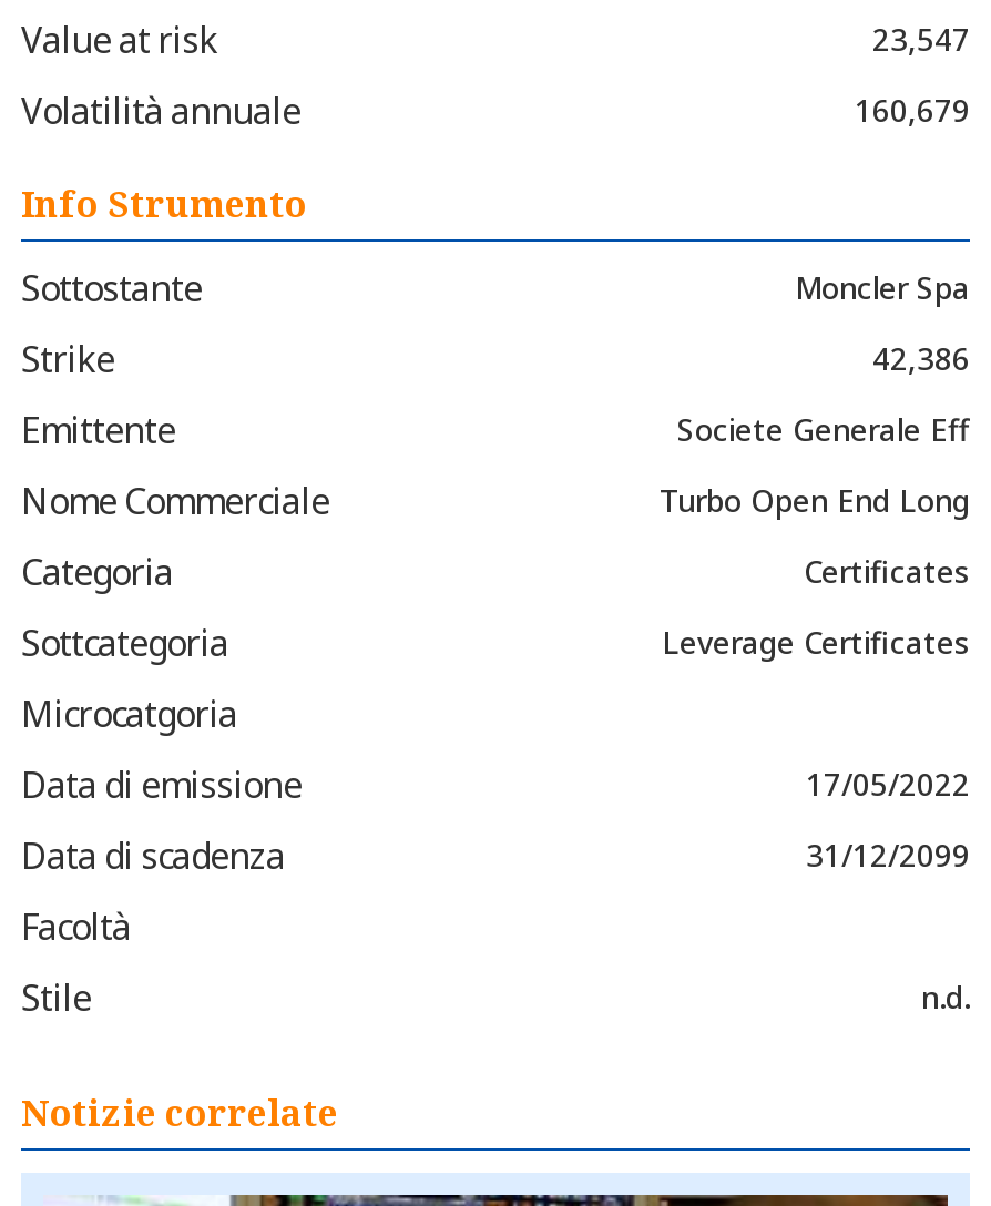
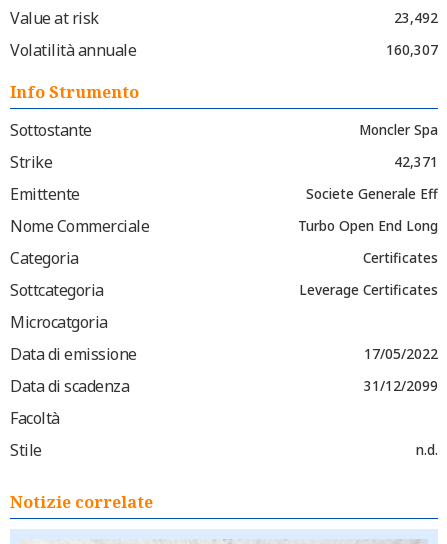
- 23,547
+ 23,492

- 160,679
+ 160,307

- 42,386
+ 42,371
